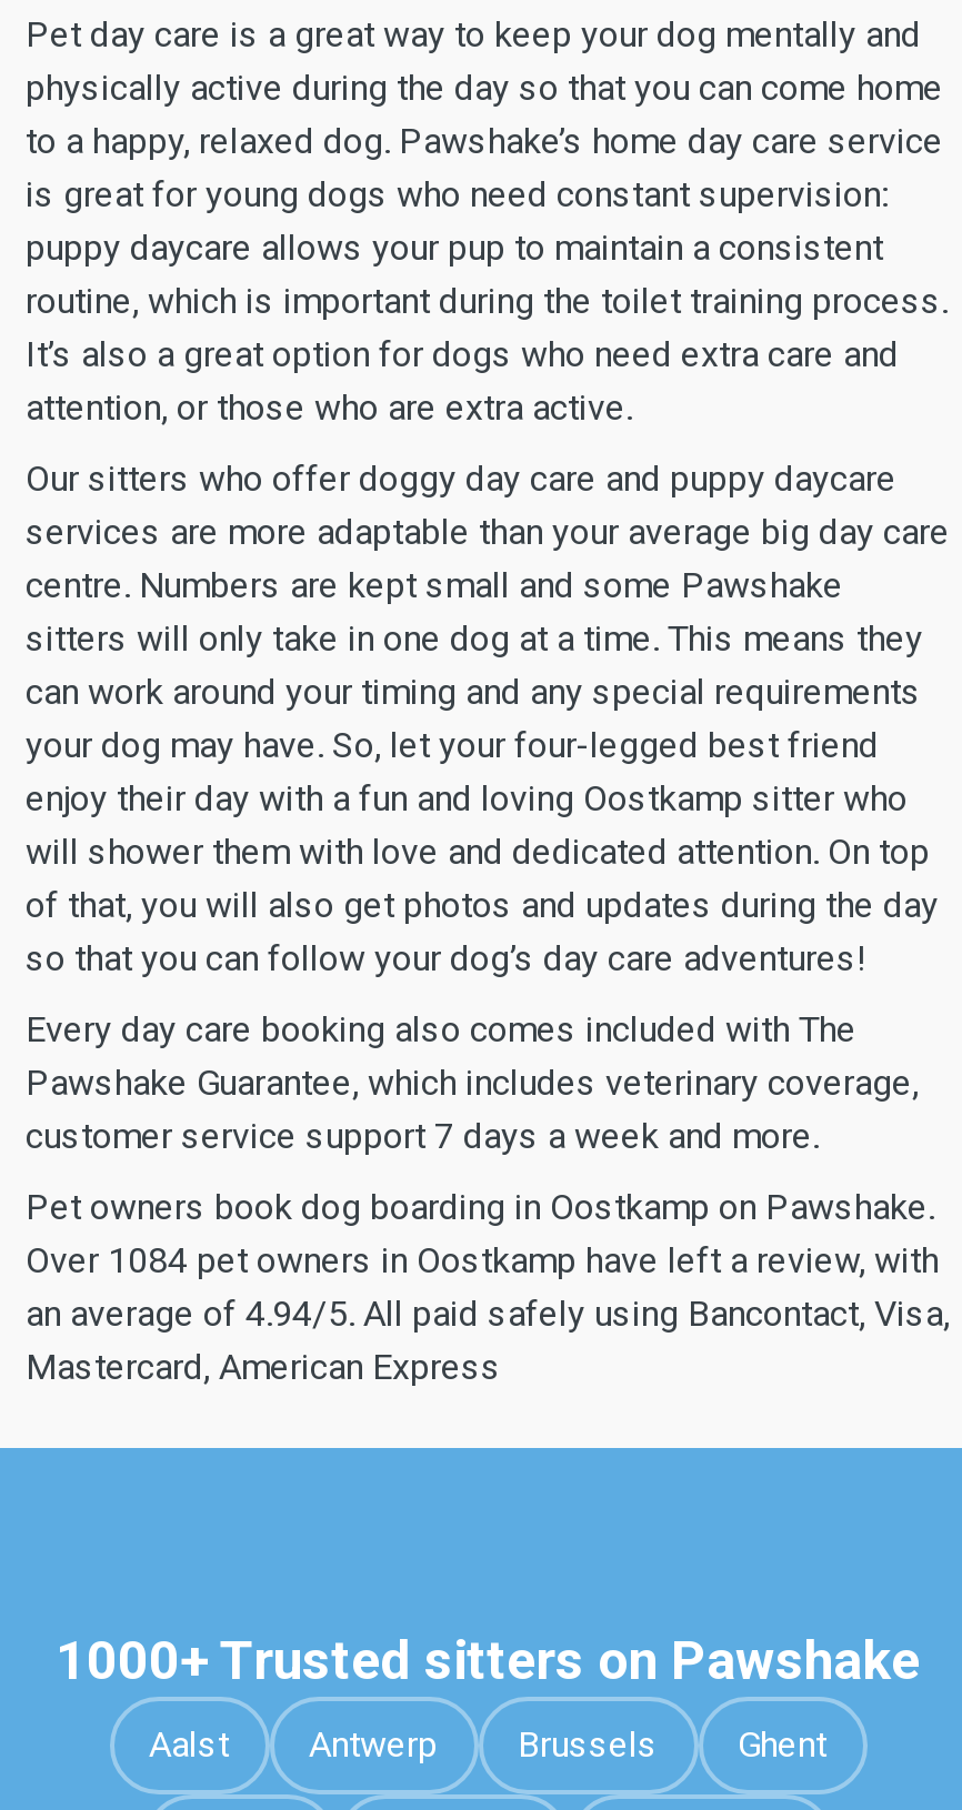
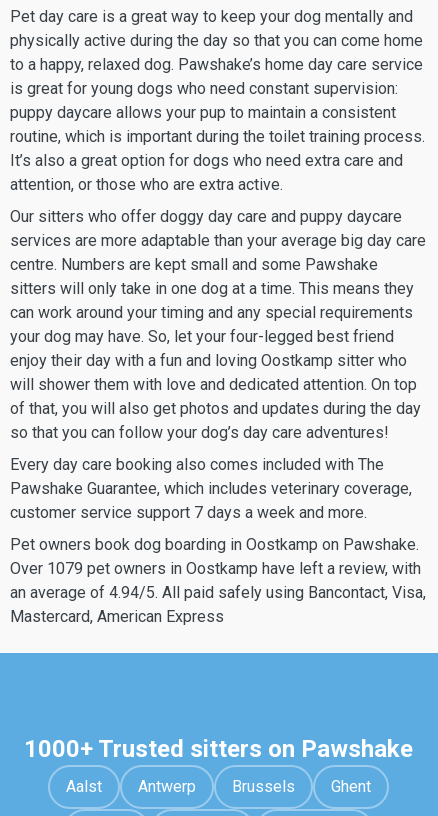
- Over 1084 pet owners in Oostkamp have left a review, with
+ Over 1079 pet owners in Oostkamp have left a review, with
